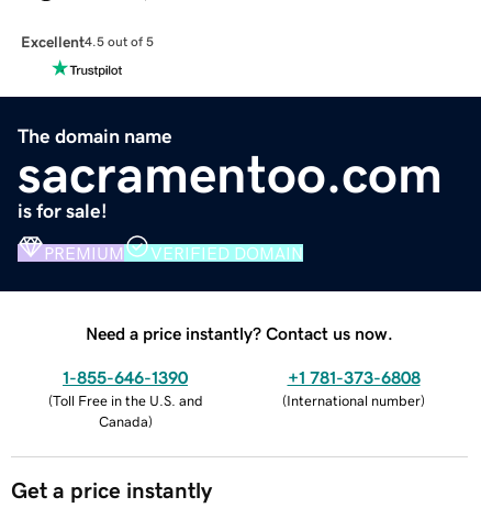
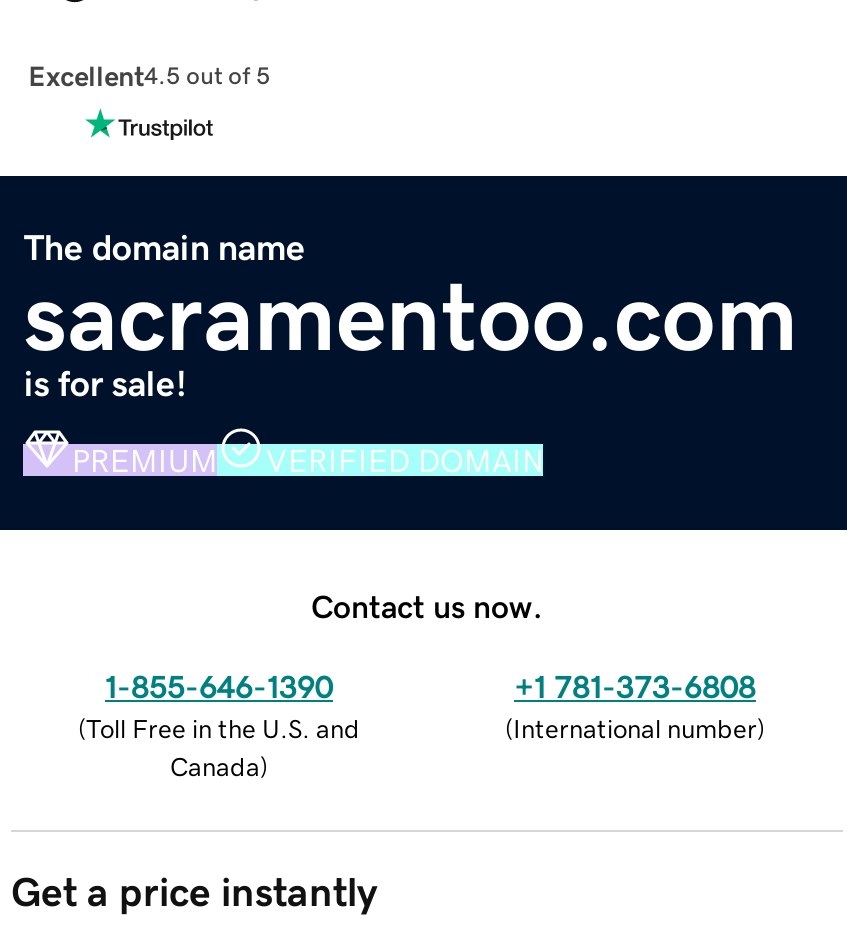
- Need a price instantly? Contact us now.
+ Contact us now.
